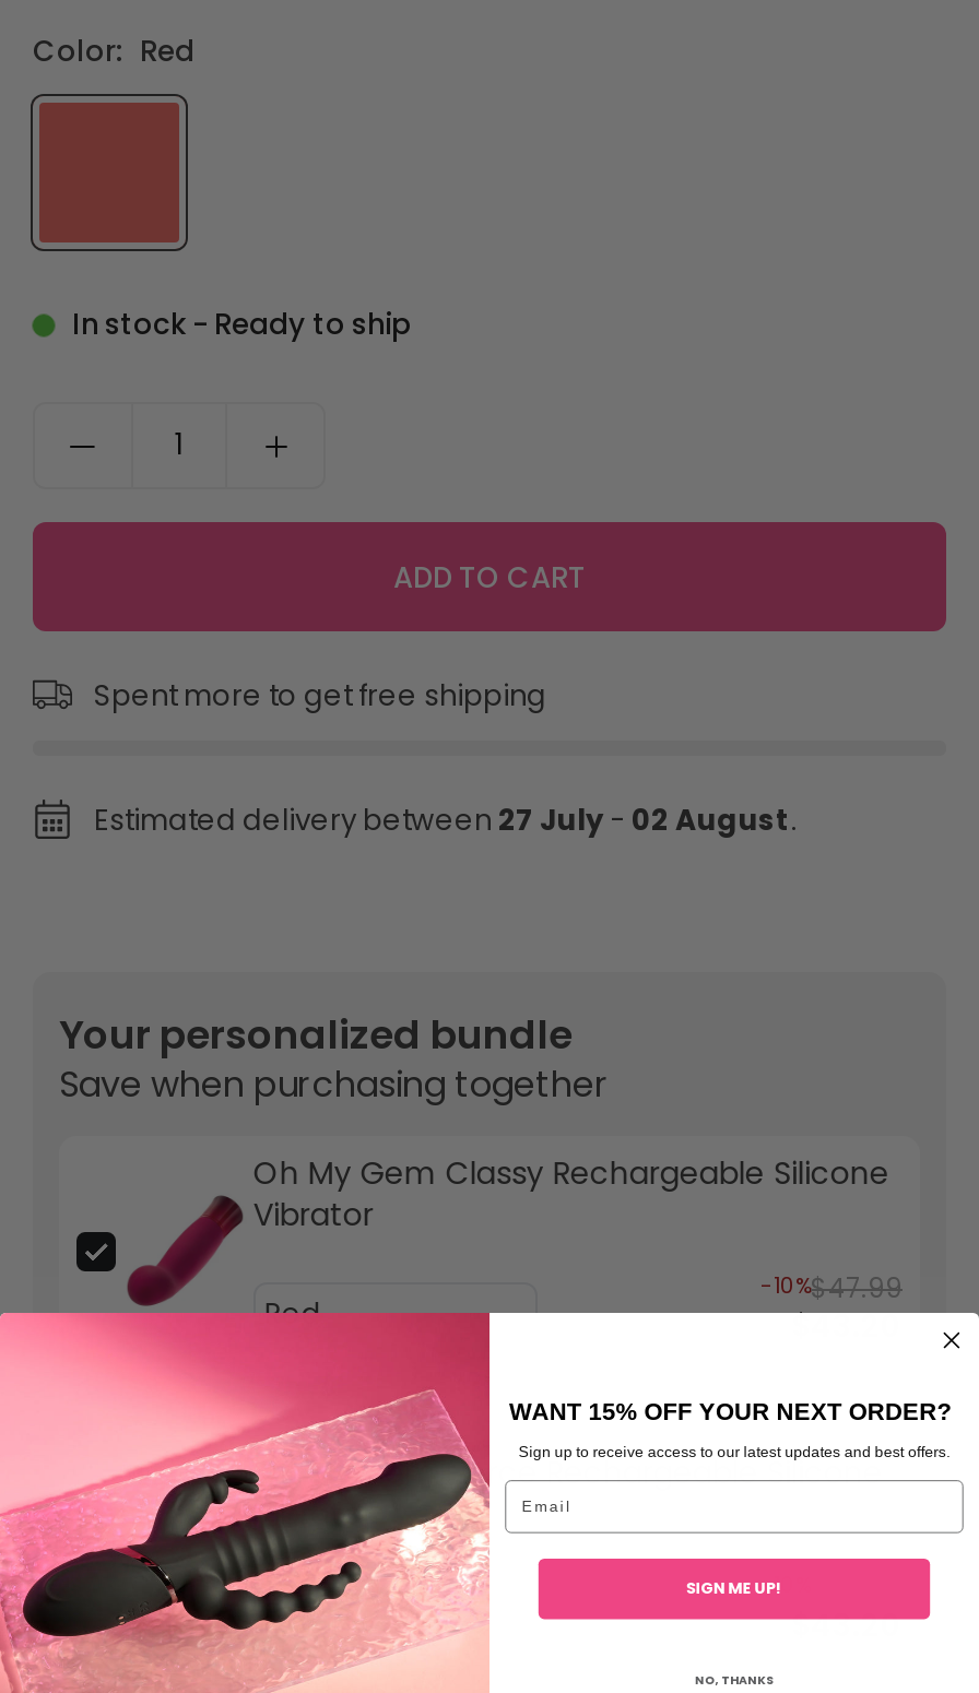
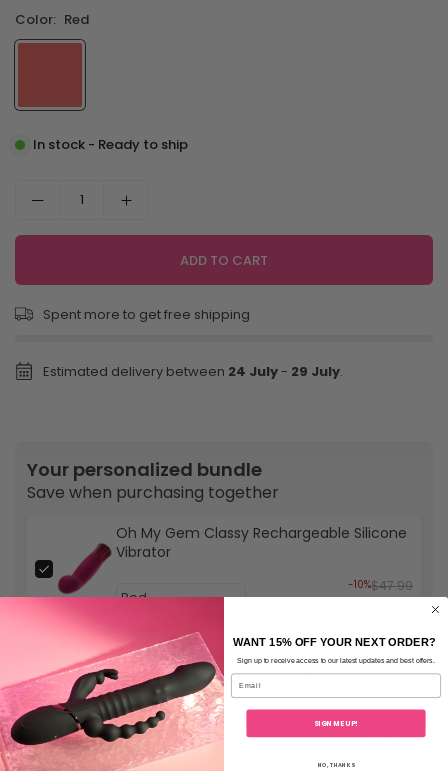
- Estimated delivery between 27 July - 02 August.
+ Estimated delivery between 24 July - 29 July.
